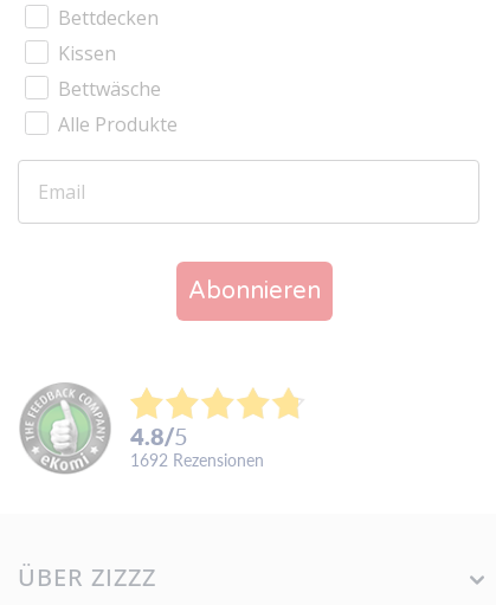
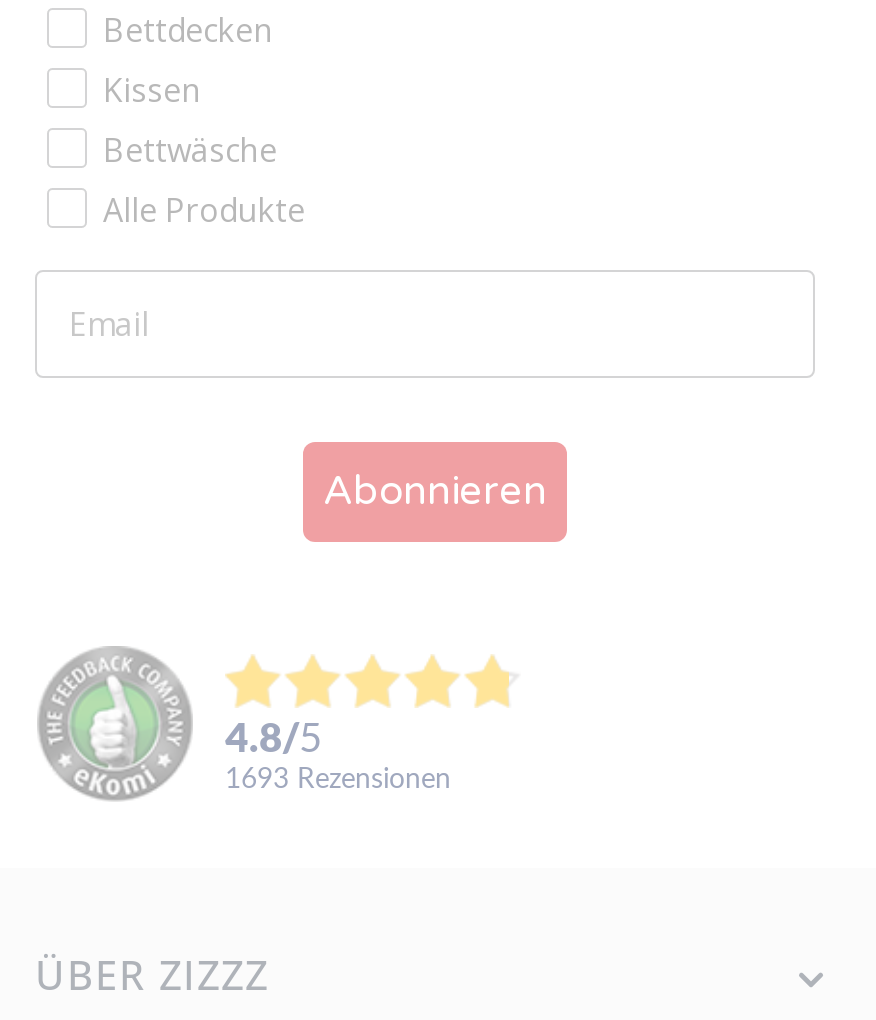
- 1692 Rezensionen
+ 1693 Rezensionen
